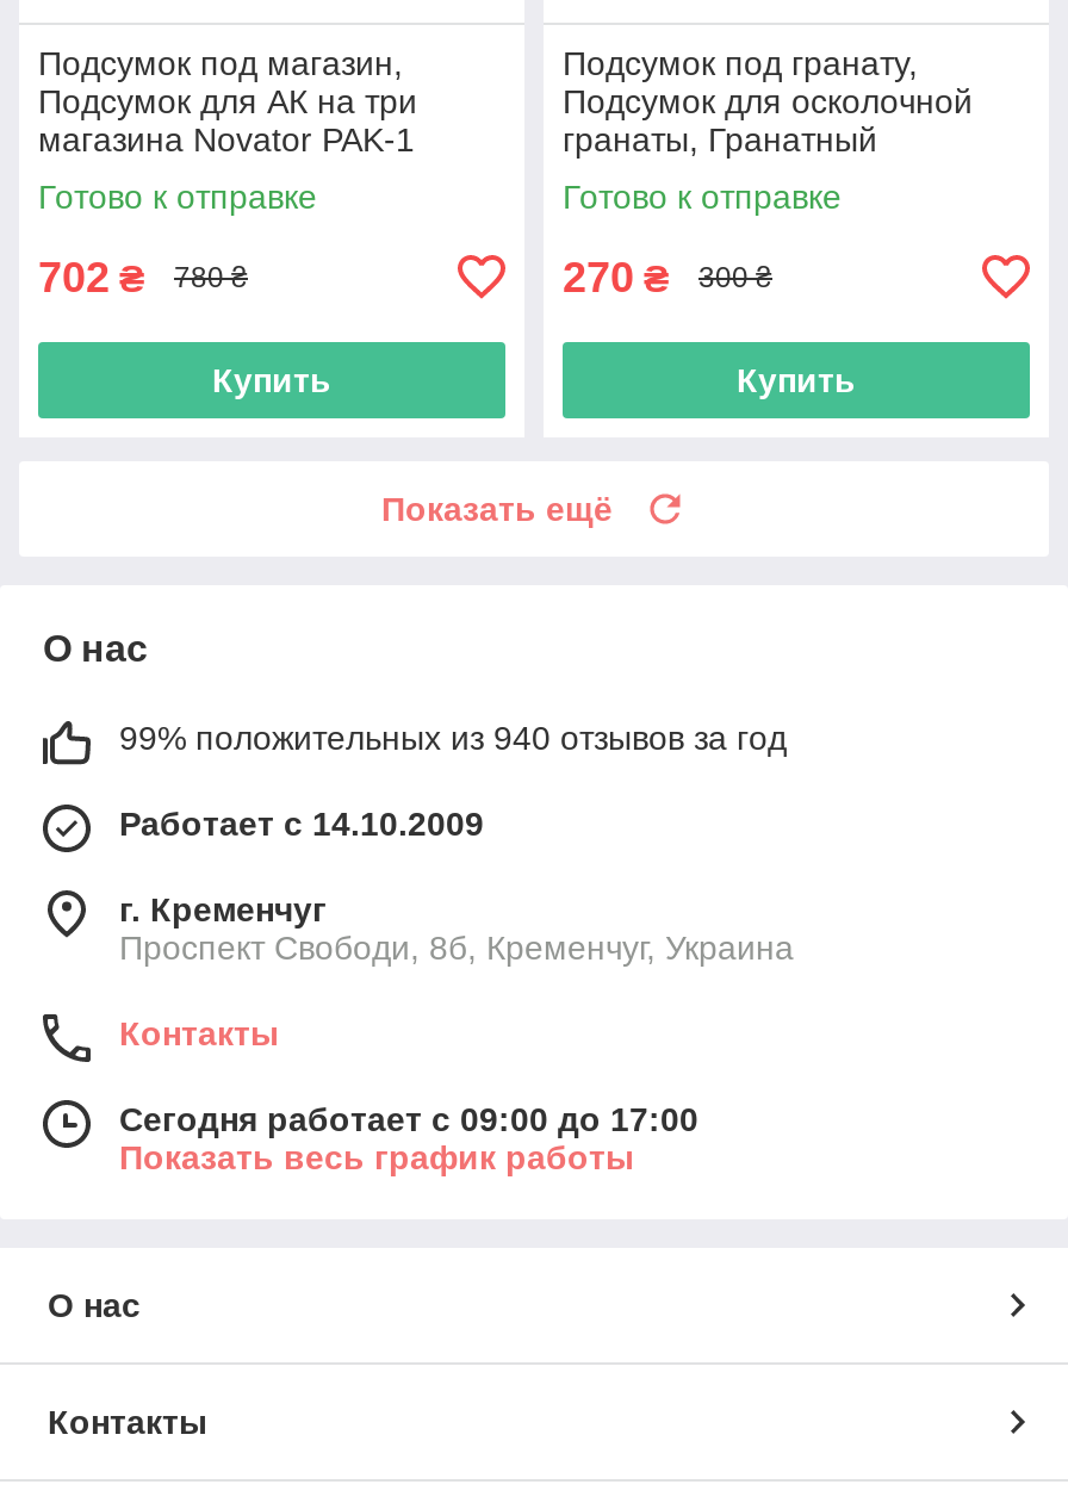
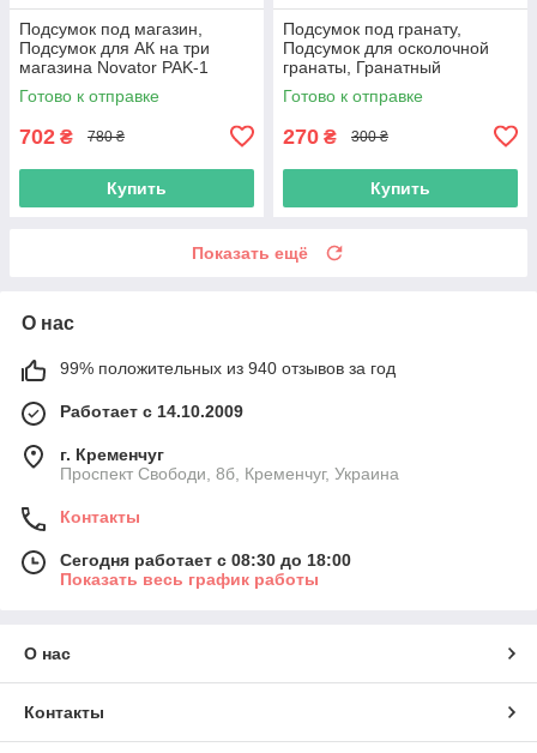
- Сегодня работает с 09:00 до 17:00
+ Сегодня работает с 08:30 до 18:00
